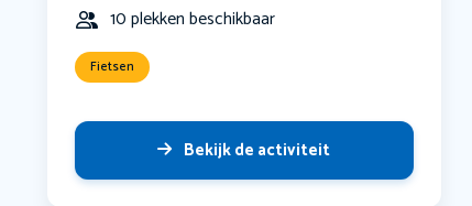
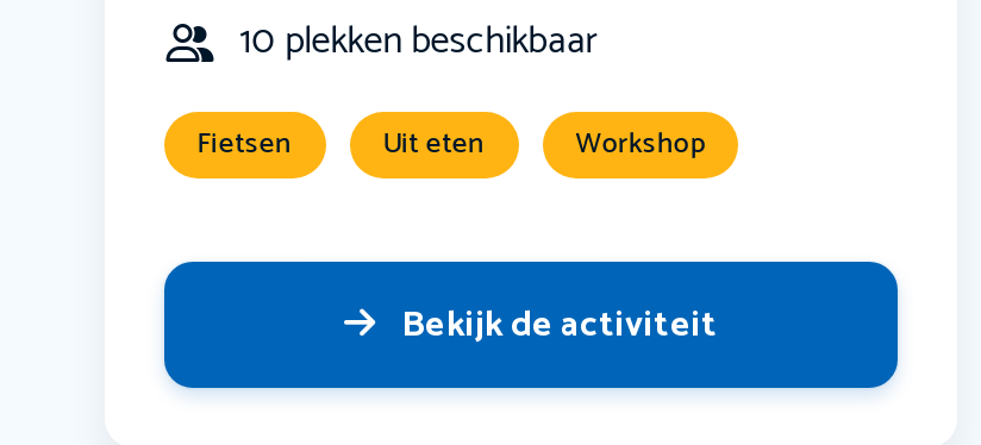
+ Uit eten
+ Workshop
